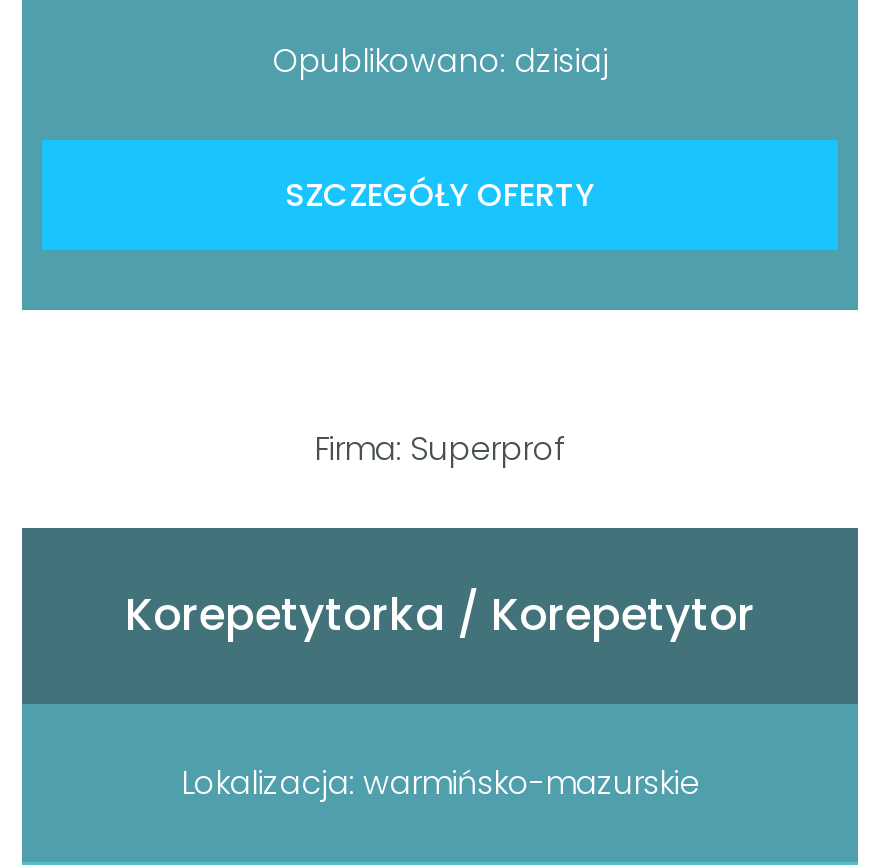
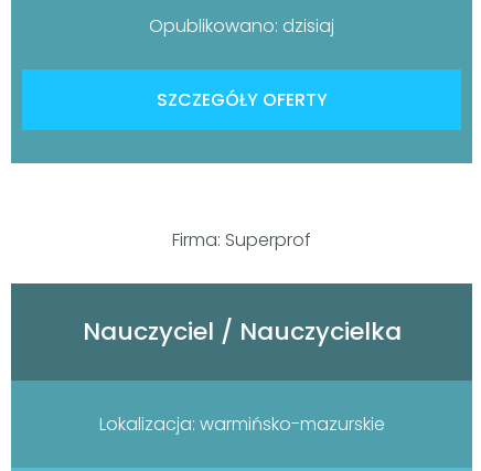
- Korepetytorka / Korepetytor
+ Nauczyciel / Nauczycielka
